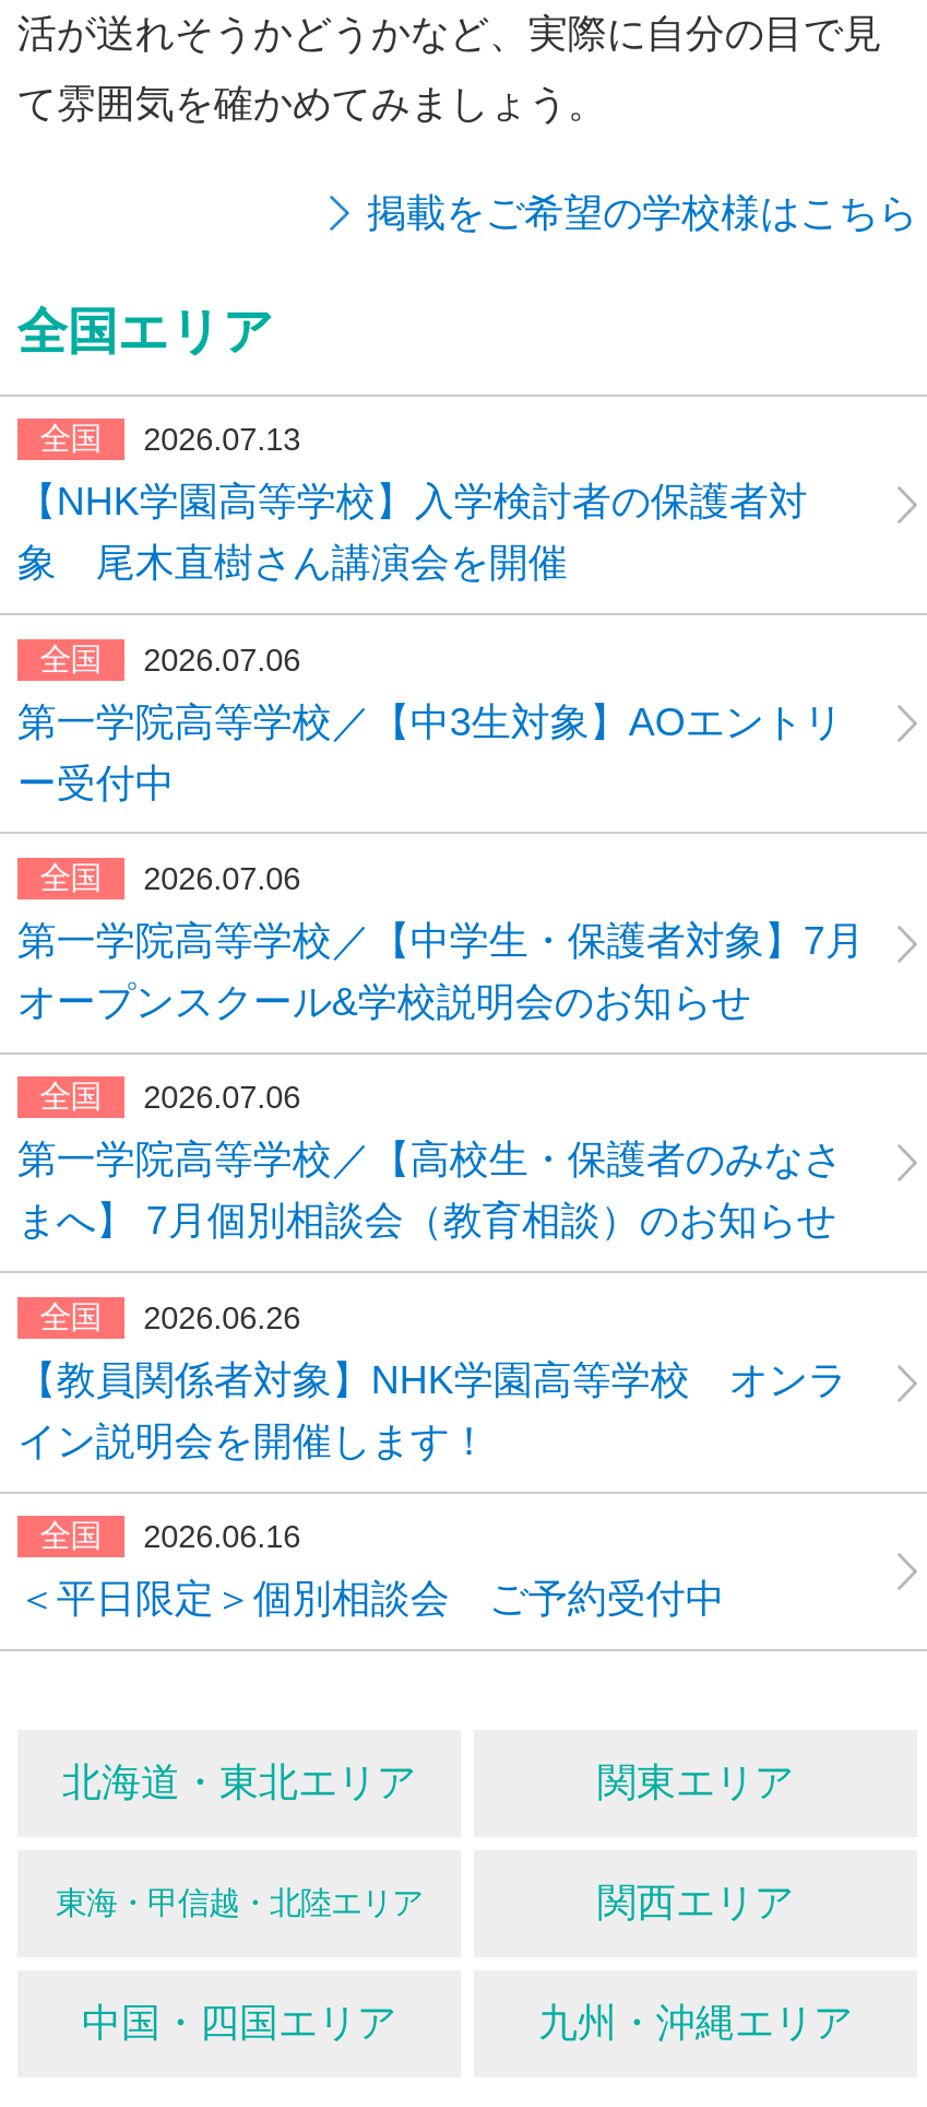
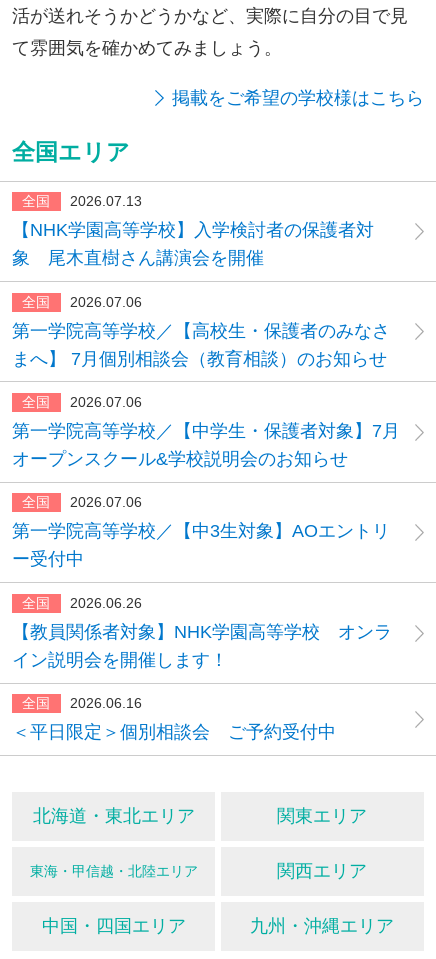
moved down: 第一学院高等学校／【中3生対象】AOエントリ | ー受付中

moved up: 第一学院高等学校／【高校生・保護者のみなさ | まへ】 7月個別相談会（教育相談）のお知らせ
